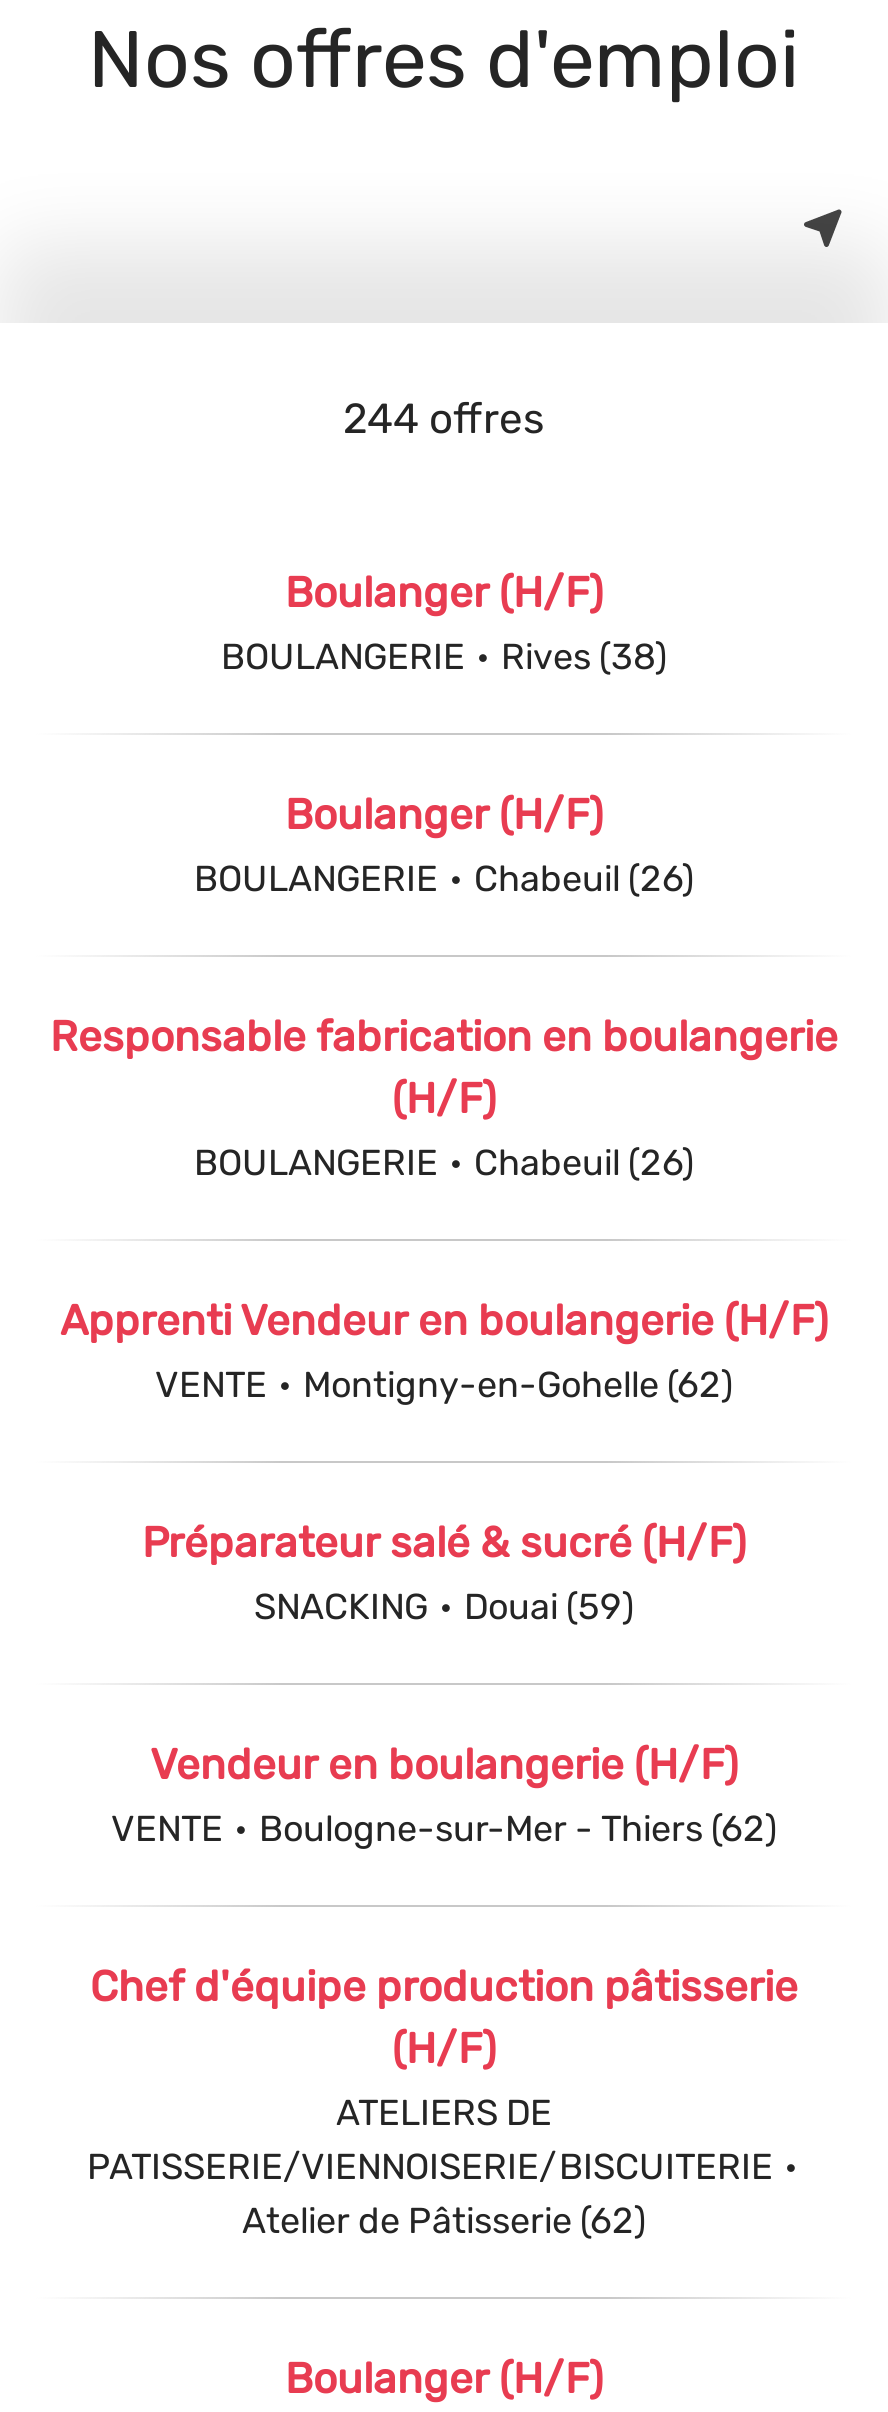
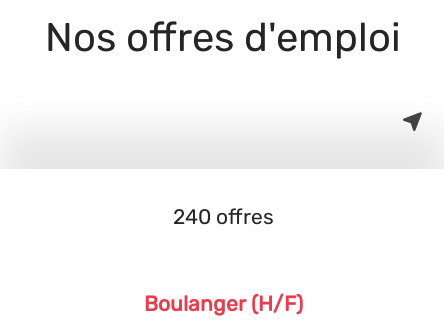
- 244 offres
- Boulanger (H/F)
- BOULANGERIE · Rives (38)
- Boulanger (H/F)
- BOULANGERIE · Chabeuil (26)
- Responsable fabrication en boulangerie
- (H/F)
- BOULANGERIE · Chabeuil (26)
- Apprenti Vendeur en boulangerie (H/F)
- VENTE · Montigny-en-Gohelle (62)
- Préparateur salé & sucré (H/F)
- SNACKING · Douai (59)
- Vendeur en boulangerie (H/F)
- VENTE · Boulogne-sur-Mer - Thiers (62)
- Chef d'équipe production pâtisserie
- (H/F)
- ATELIERS DE
- PATISSERIE/VIENNOISERIE/BISCUITERIE ·
- Atelier de Pâtisserie (62)
+ 240 offres
